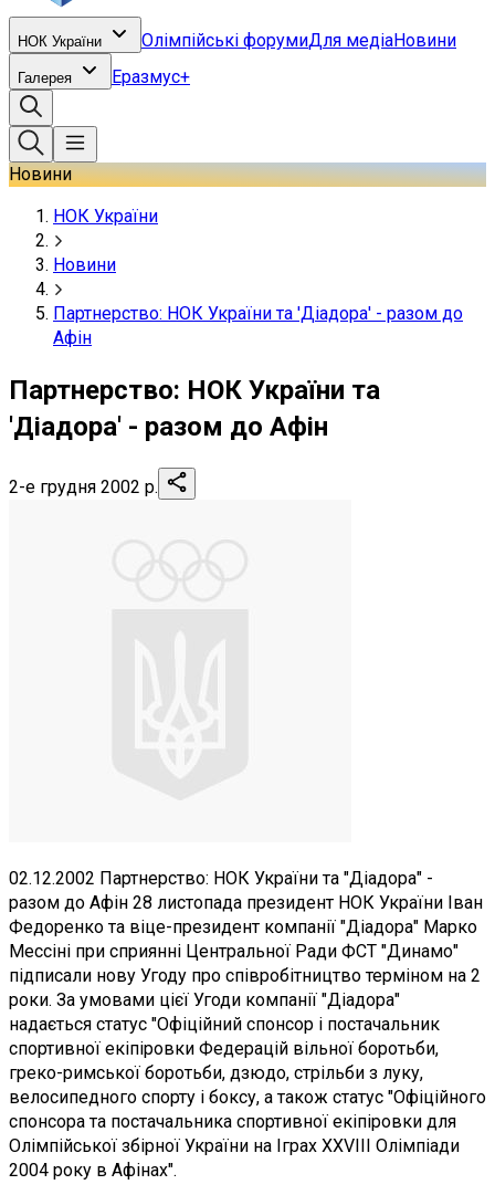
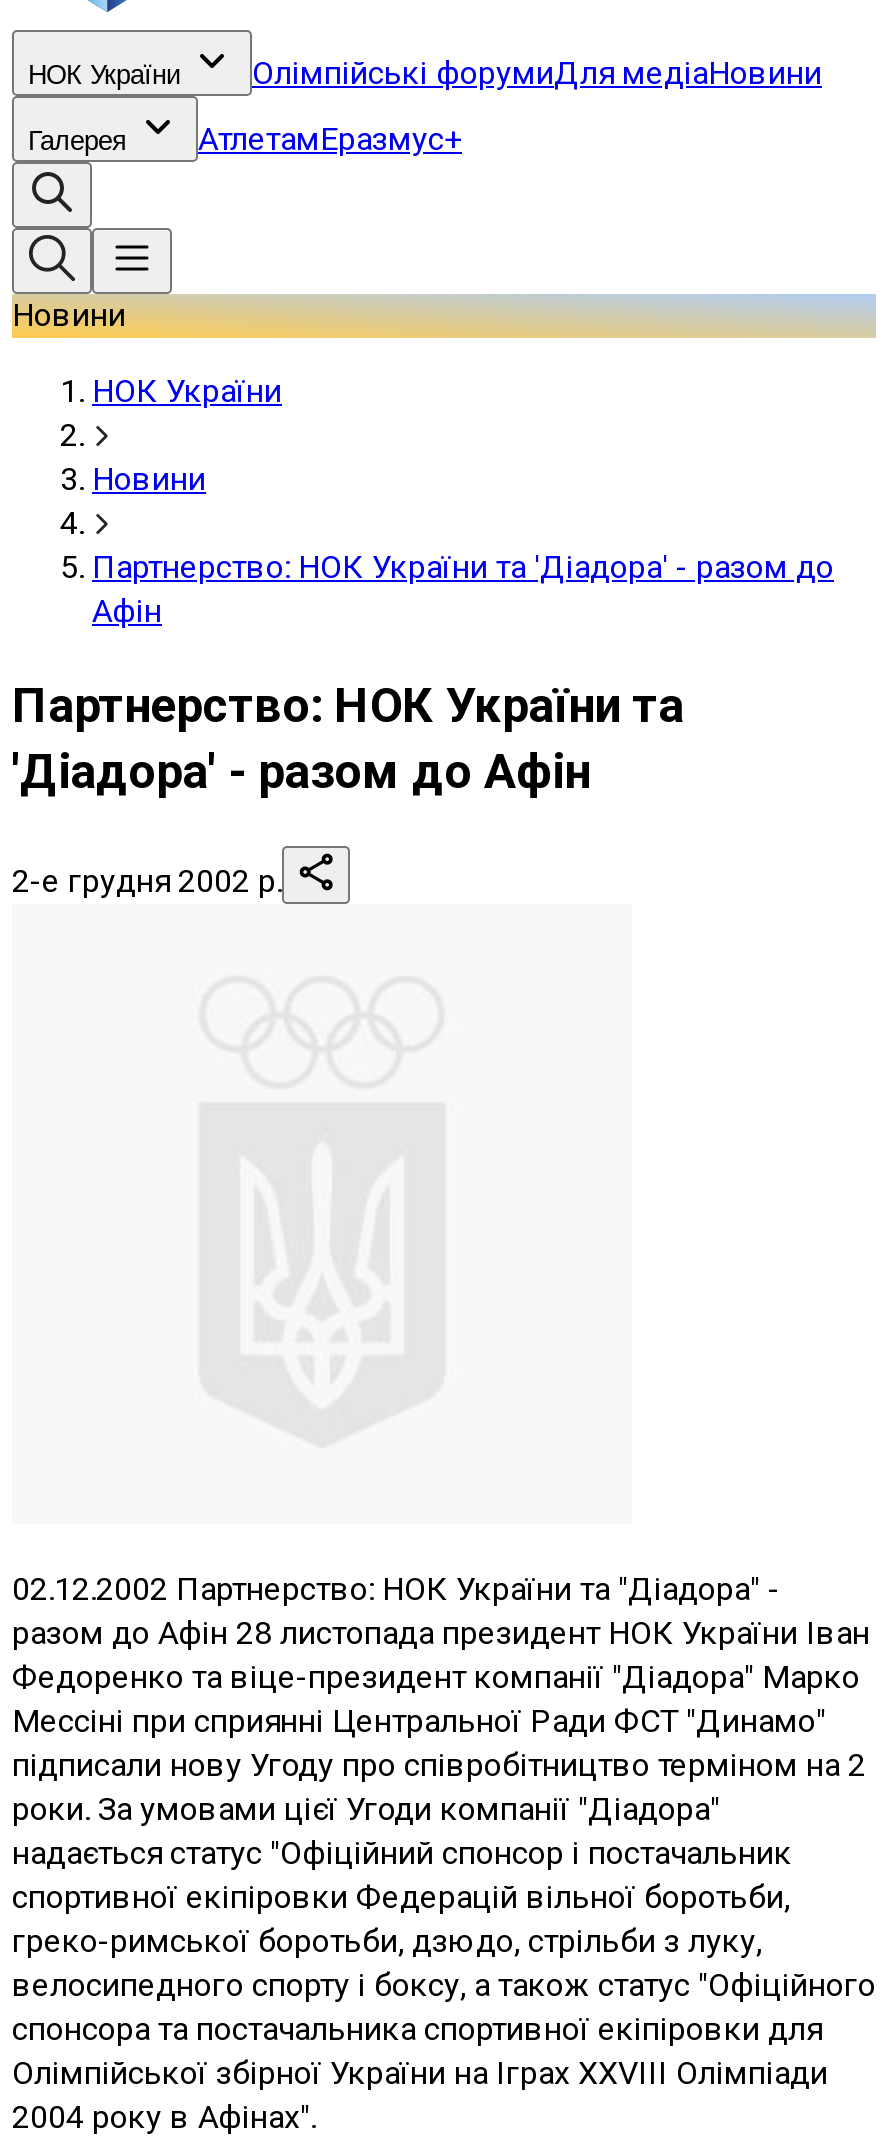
- Еразмус+
+ АтлетамЕразмус+
